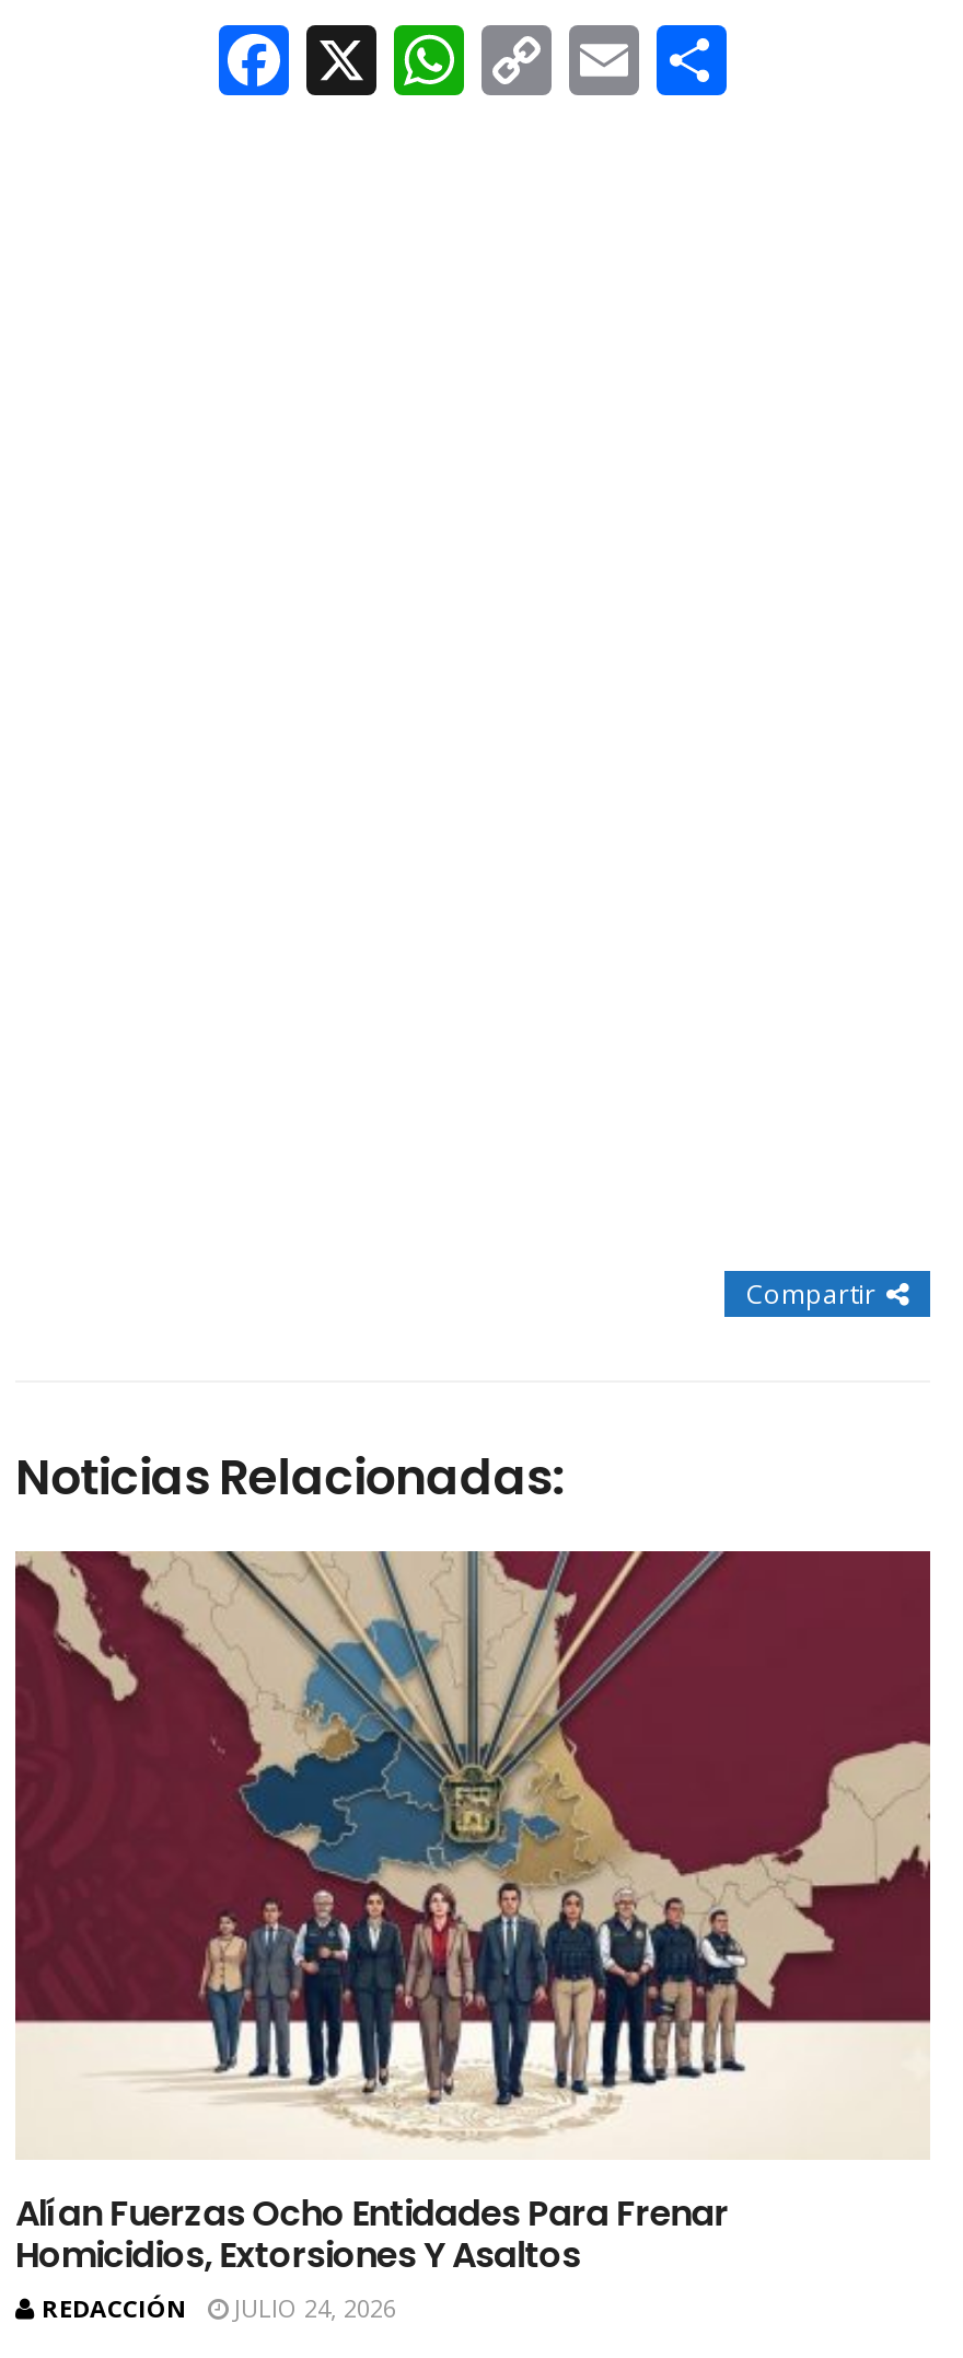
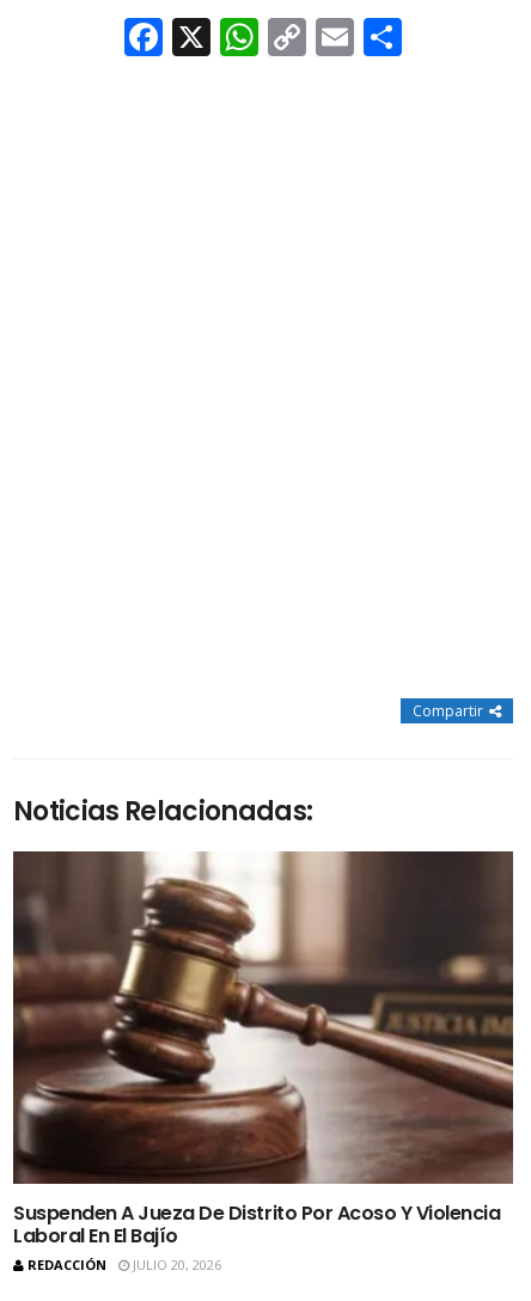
- [image]
- Alían Fuerzas Ocho Entidades Para Frenar
- Homicidios, Extorsiones Y Asaltos
+ [image]
+ Suspenden A Jueza De Distrito Por Acoso Y Violencia
+ Laboral En El Bajío

- REDACCIÓN JULIO 24, 2026
+ REDACCIÓN JULIO 20, 2026
